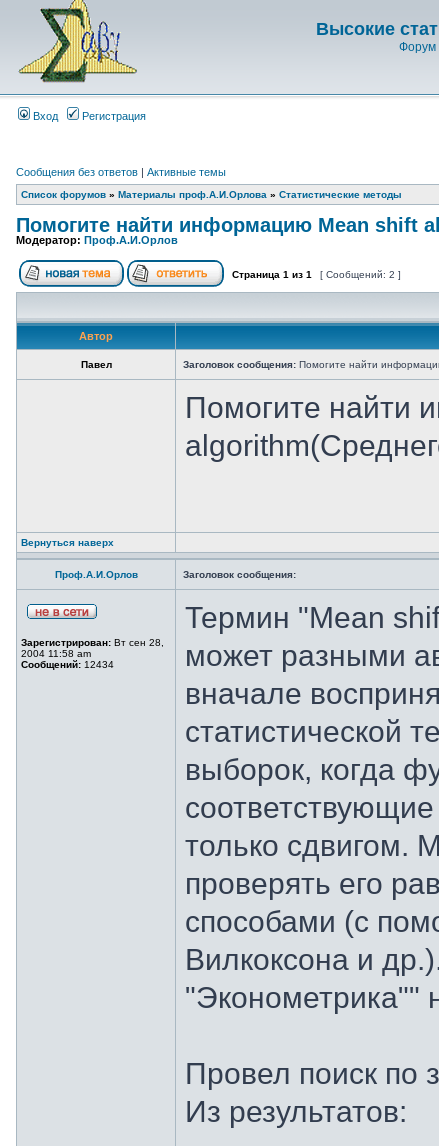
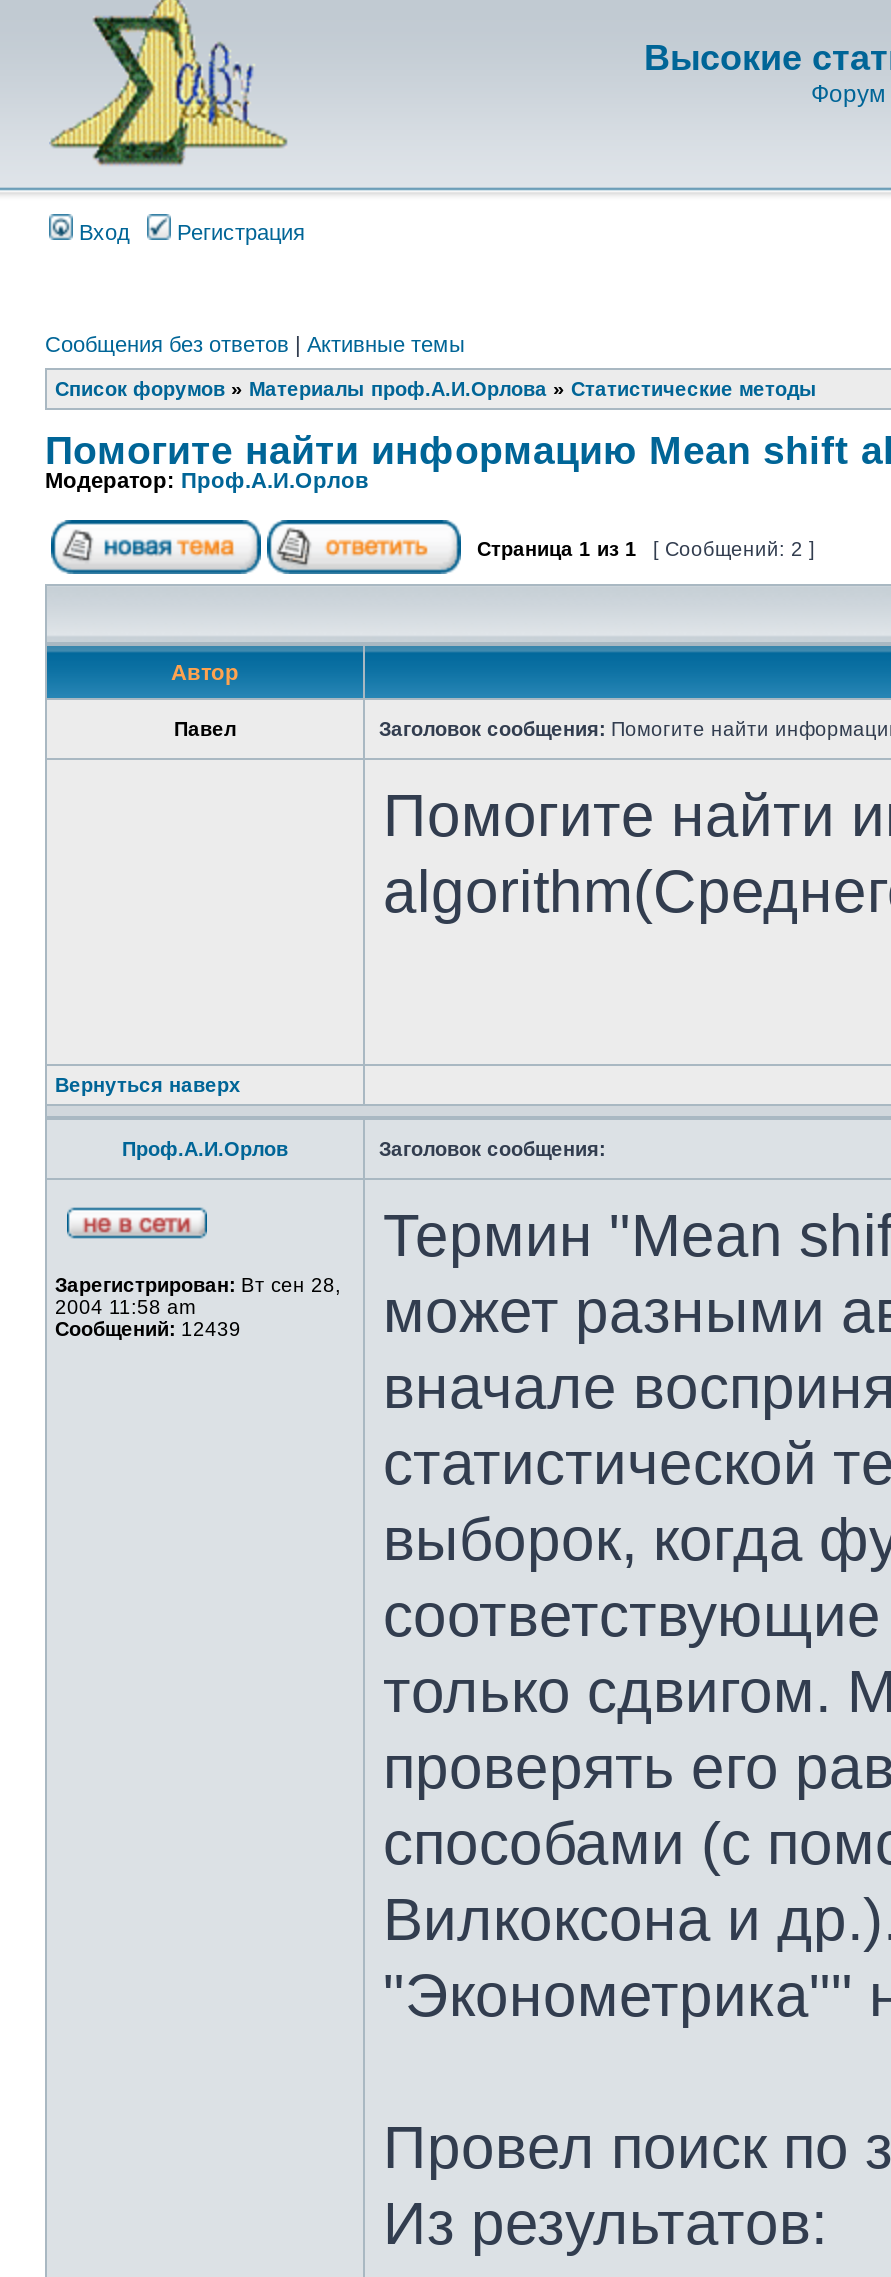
- Сообщений: 12434
+ Сообщений: 12439
